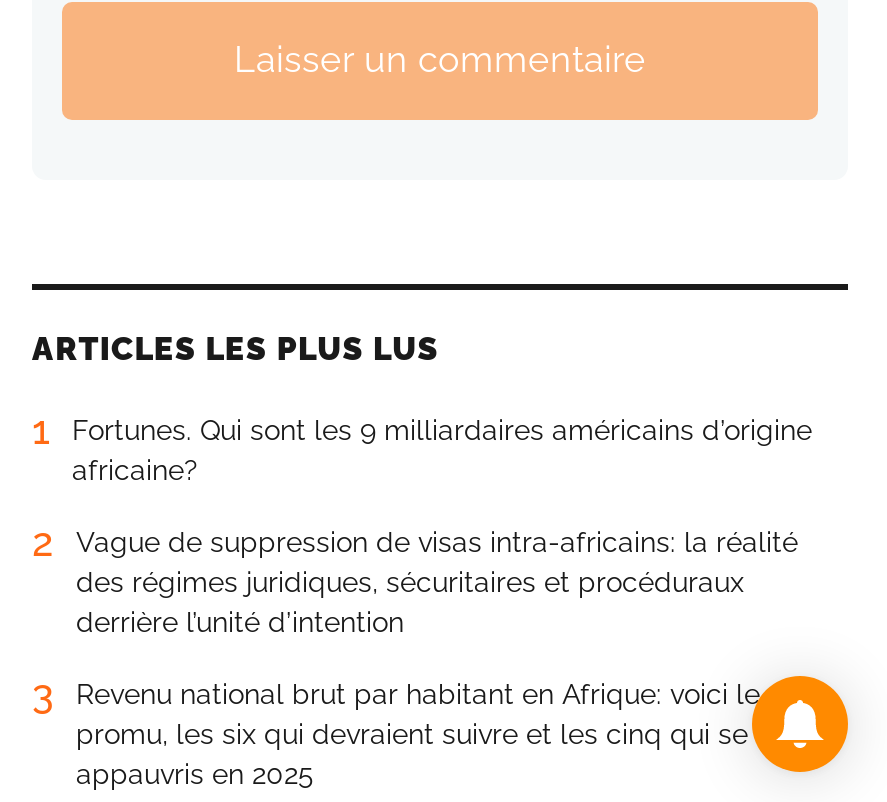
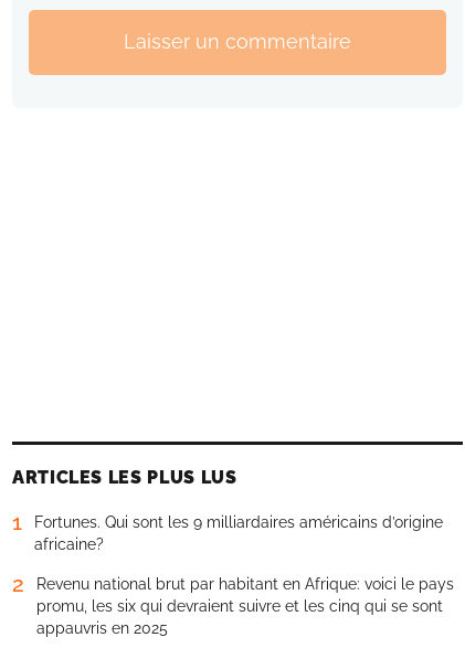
moved down: ARTICLES LES PLUS LUS | 1 | Fortunes. Qui sont les 9 milliardaires américains d’origine | africaine? | 2

- [image]
- Vague de suppression de visas intra-africains: la réalité
- des régimes juridiques, sécuritaires et procéduraux
- derrière l’unité d’intention
- 3
